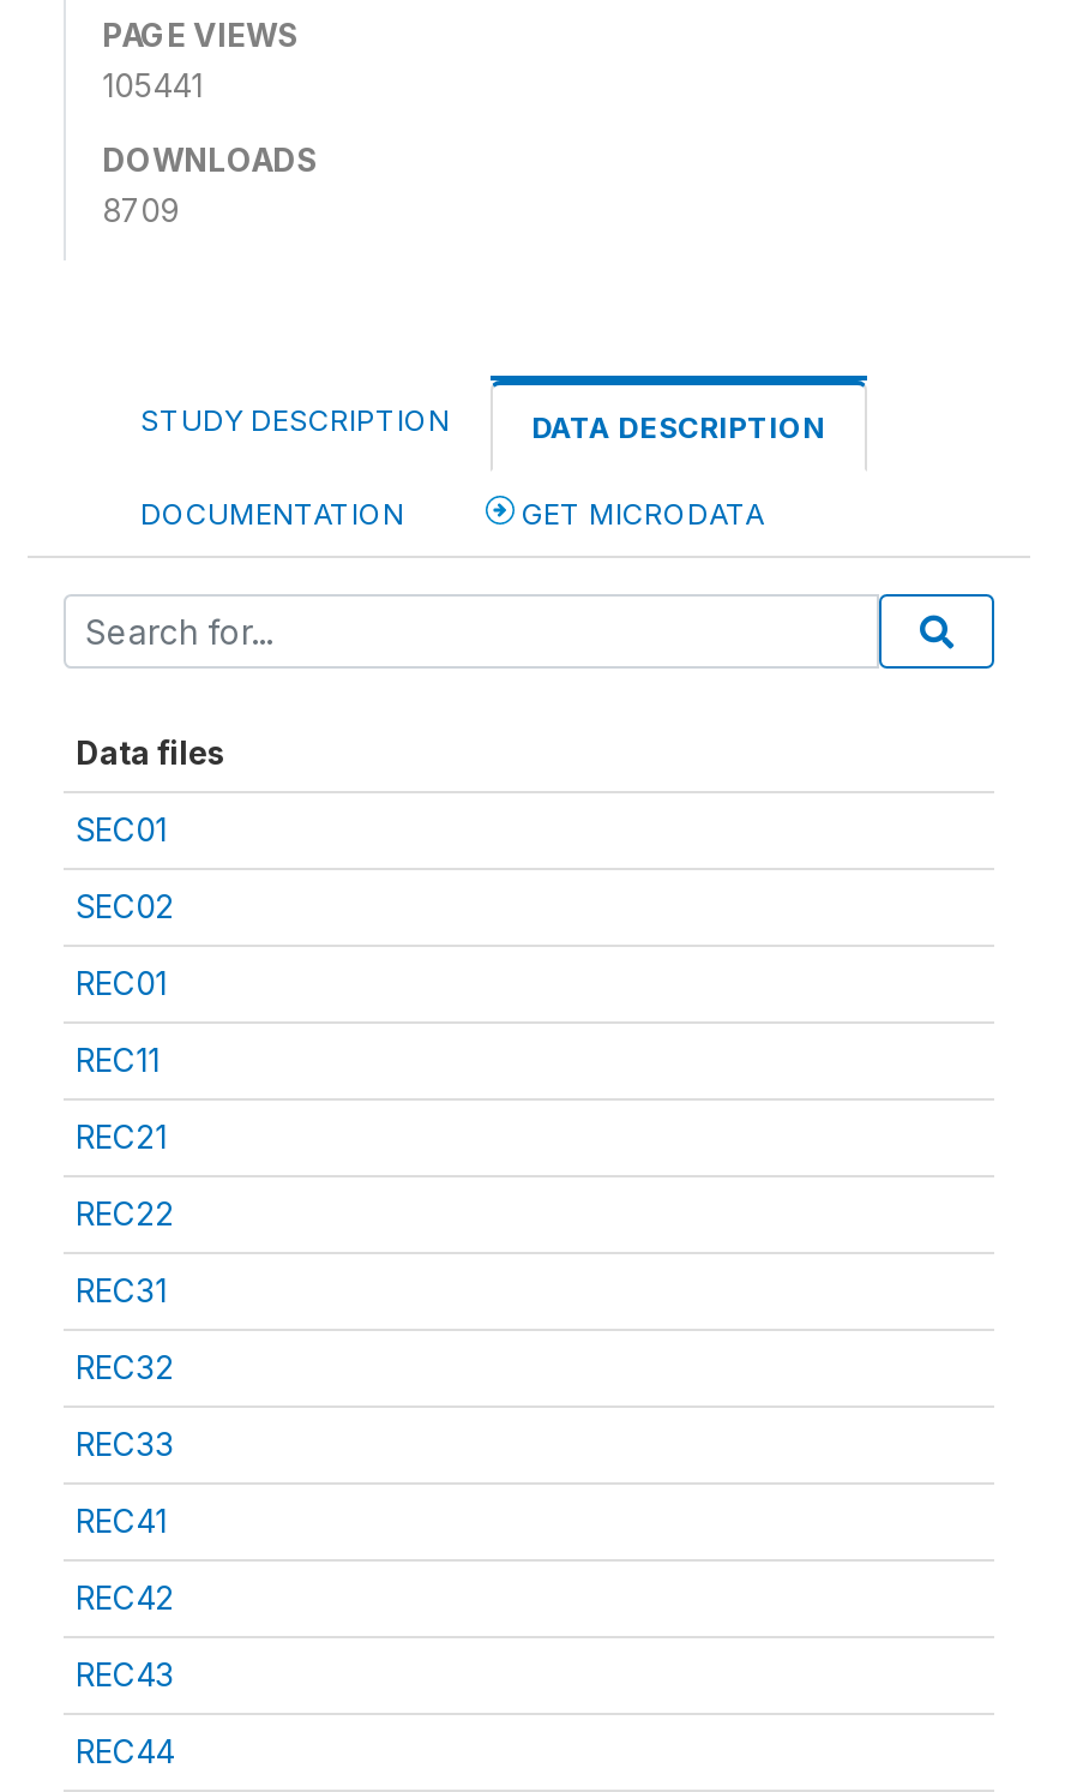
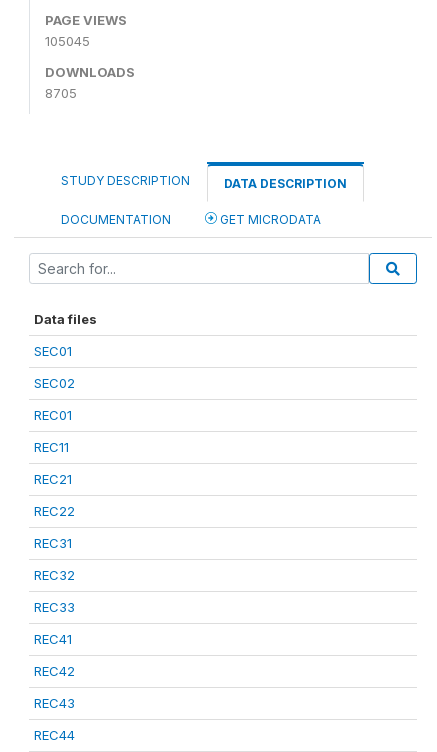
- 105441
+ 105045

- 8709
+ 8705
